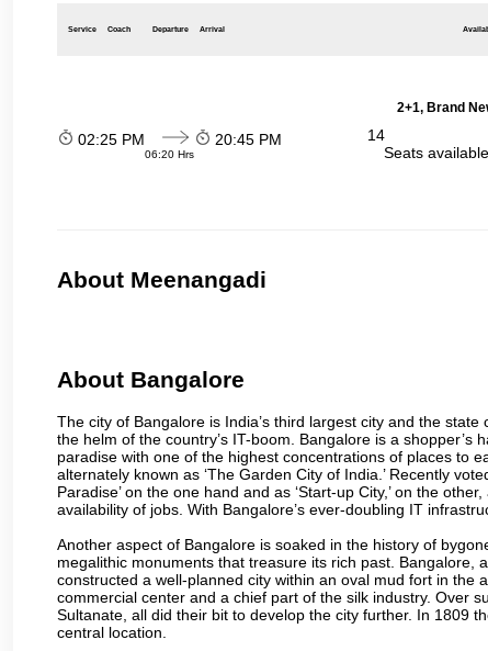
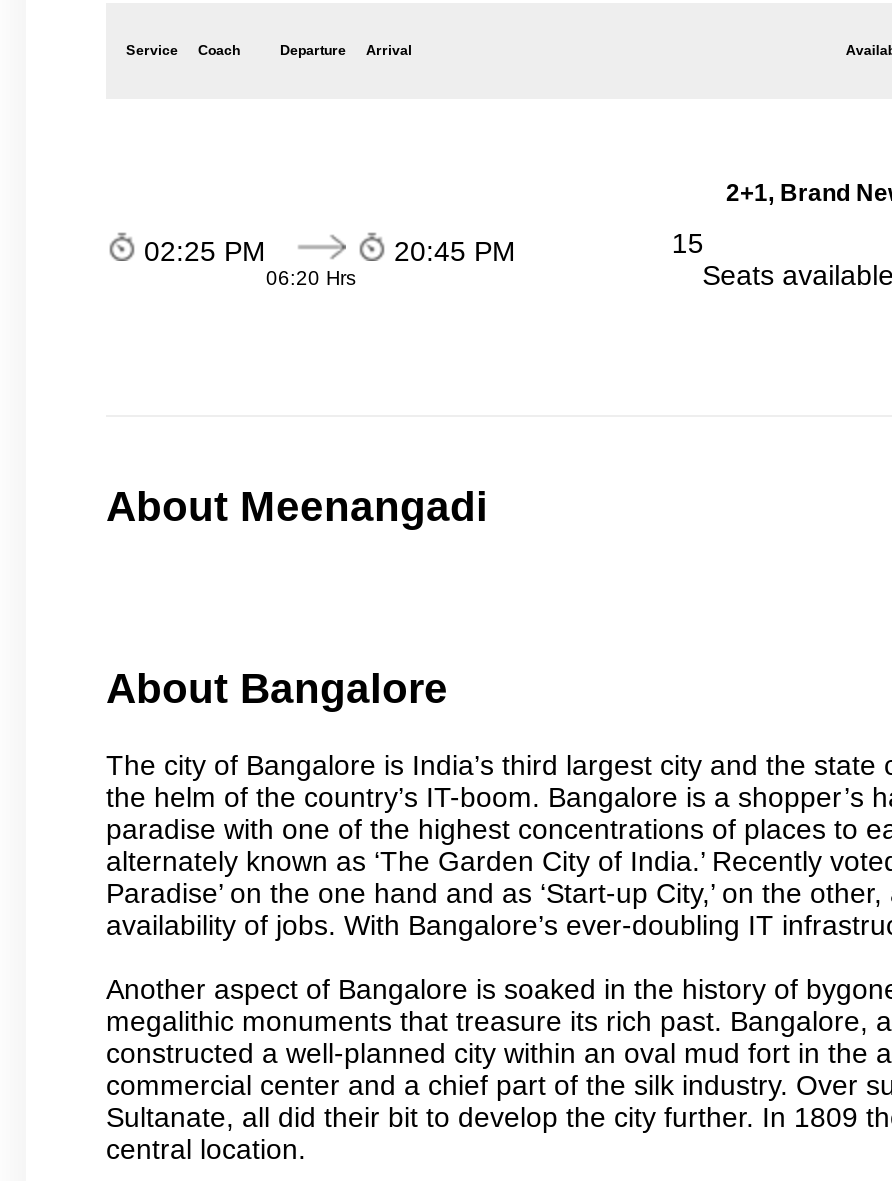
- 14
+ 15
